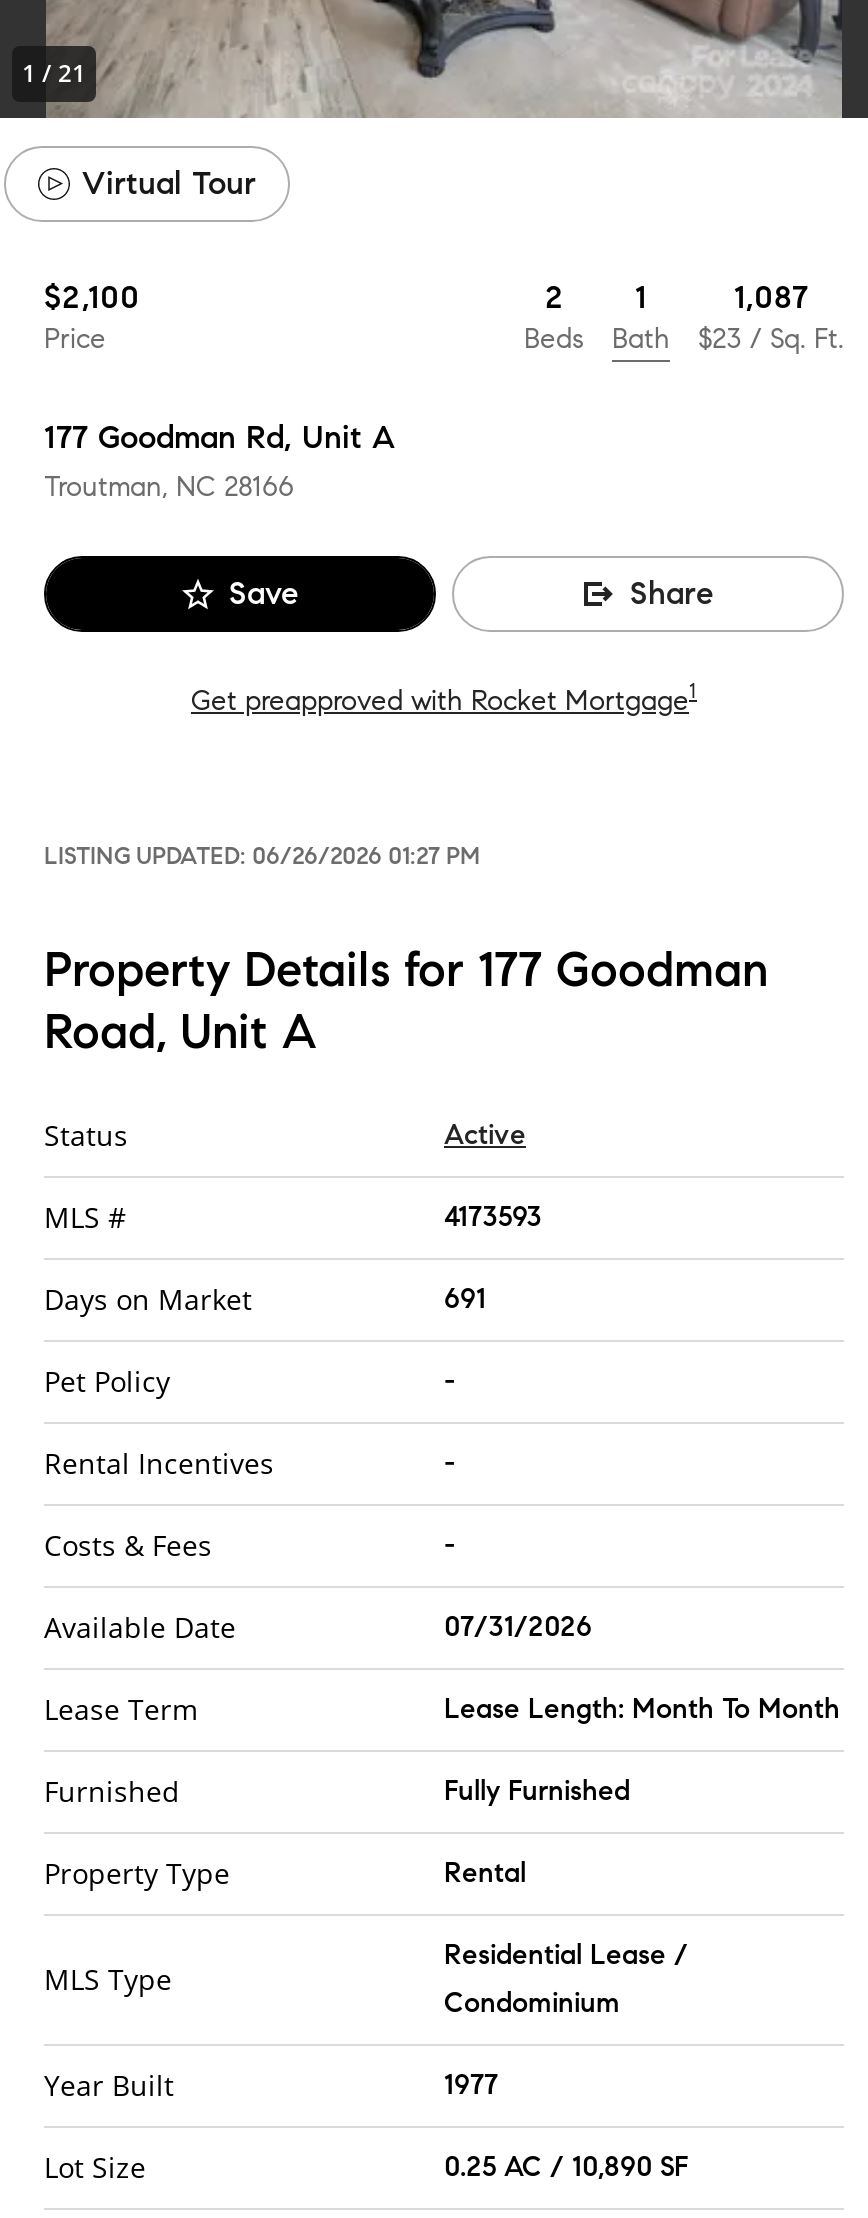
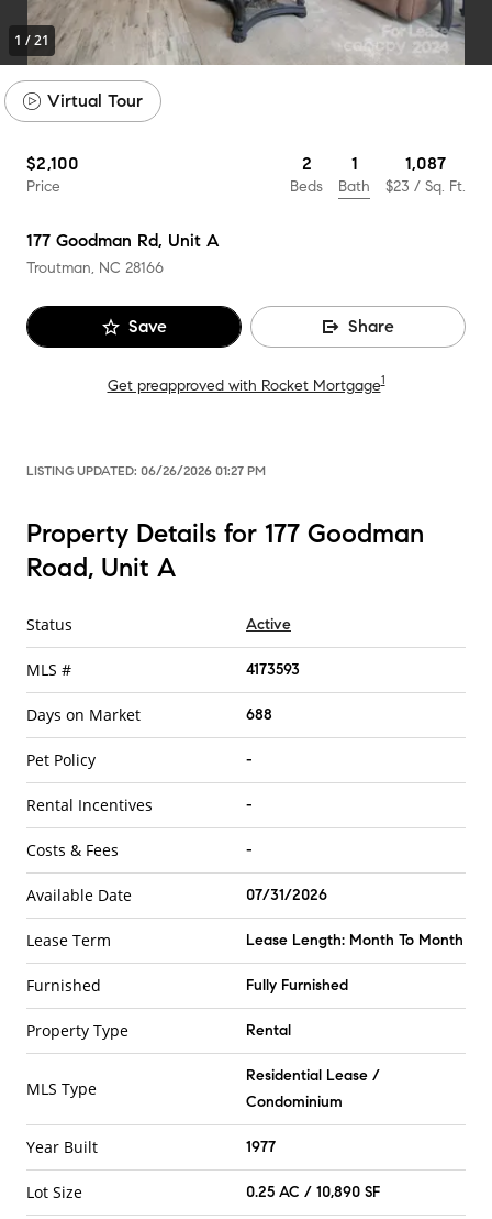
- 691
+ 688
